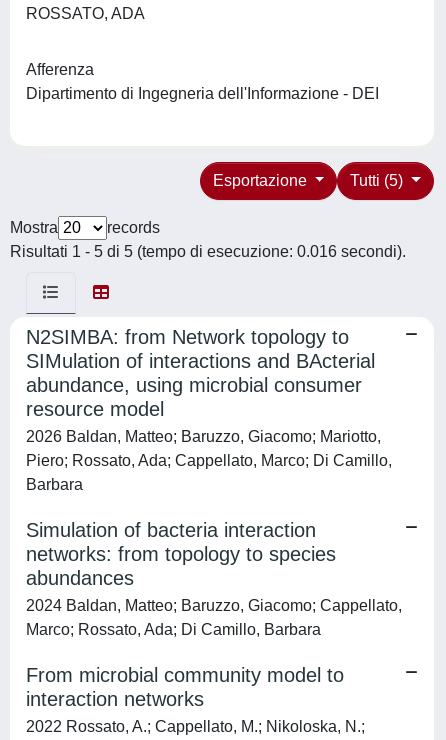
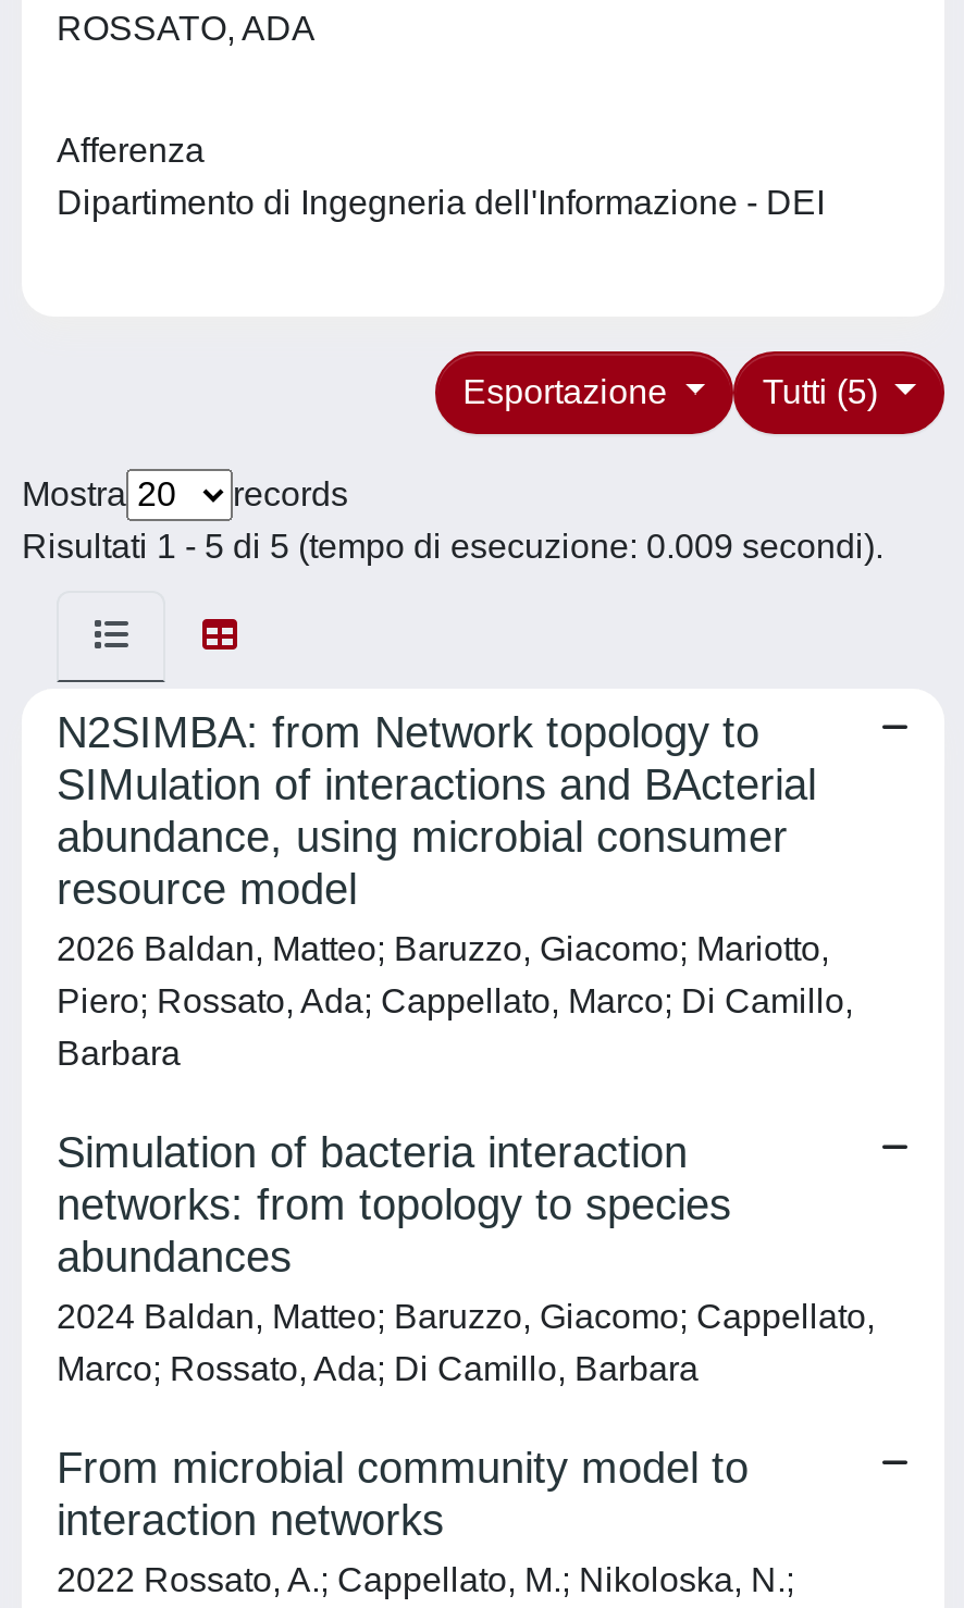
- Risultati 1 - 5 di 5 (tempo di esecuzione: 0.016 secondi).
+ Risultati 1 - 5 di 5 (tempo di esecuzione: 0.009 secondi).
